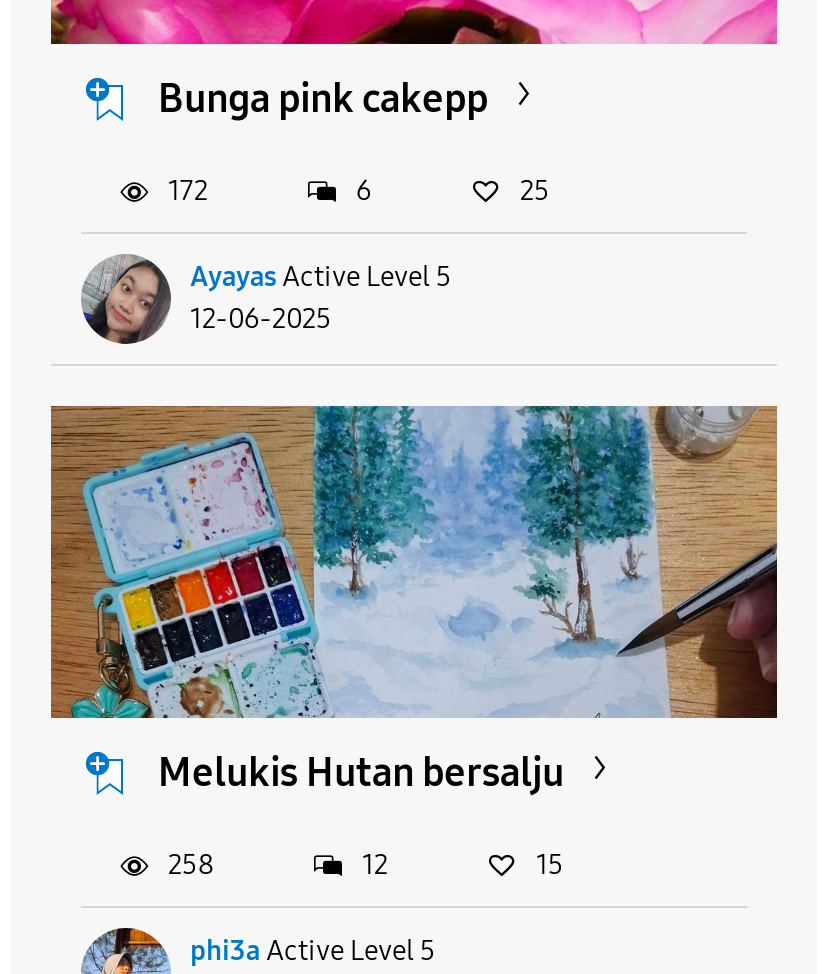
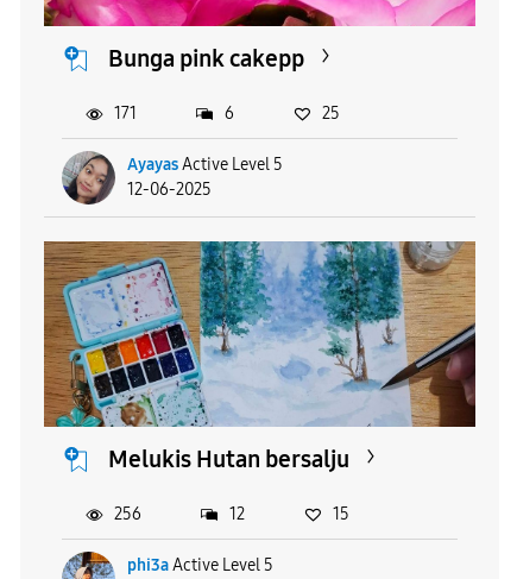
- 172
+ 171

- 258
+ 256
